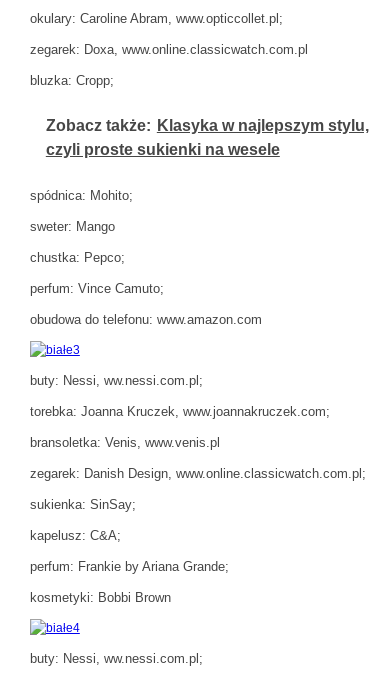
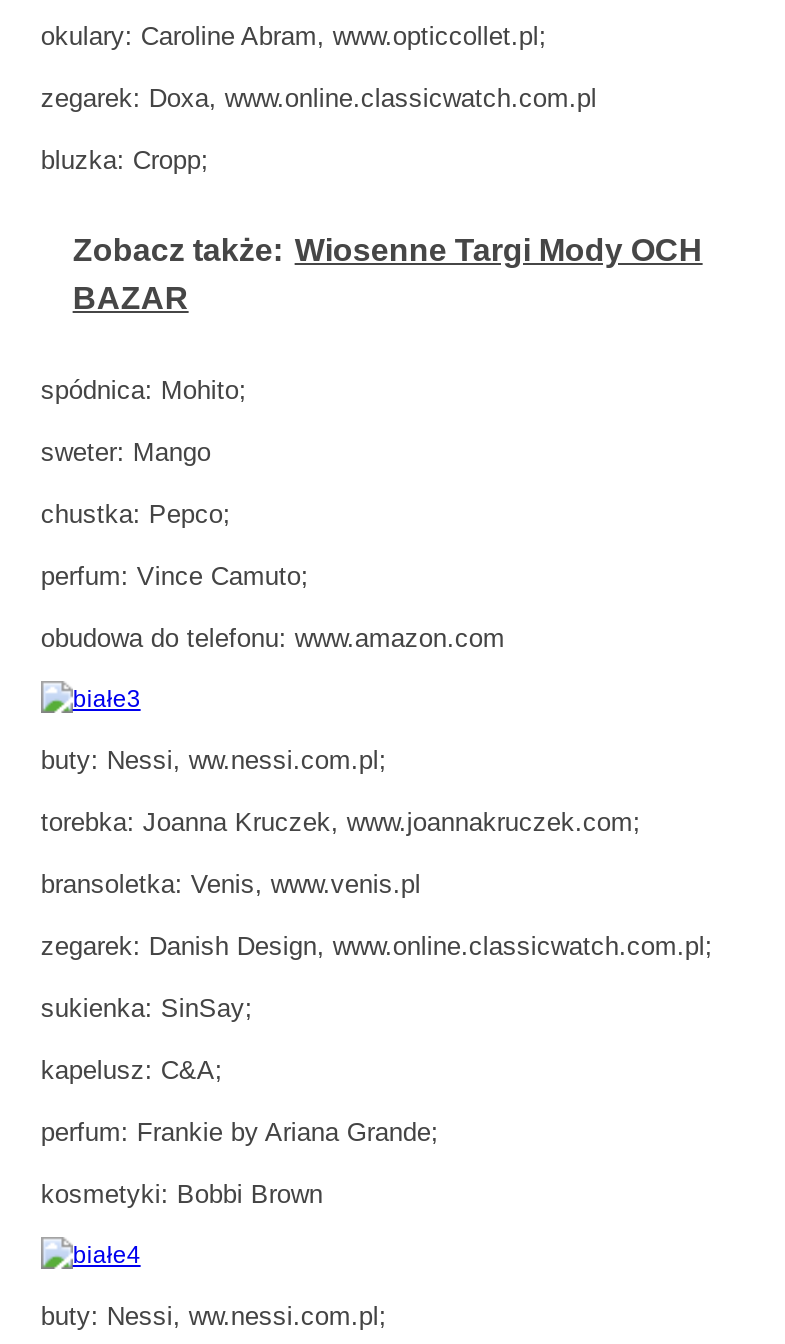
- Zobacz także: Klasyka w najlepszym stylu,
- czyli proste sukienki na wesele
+ Zobacz także: Wiosenne Targi Mody OCH
+ BAZAR
